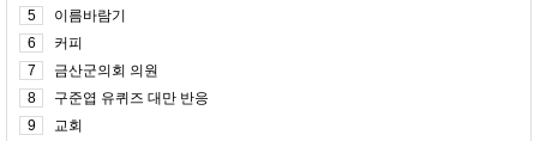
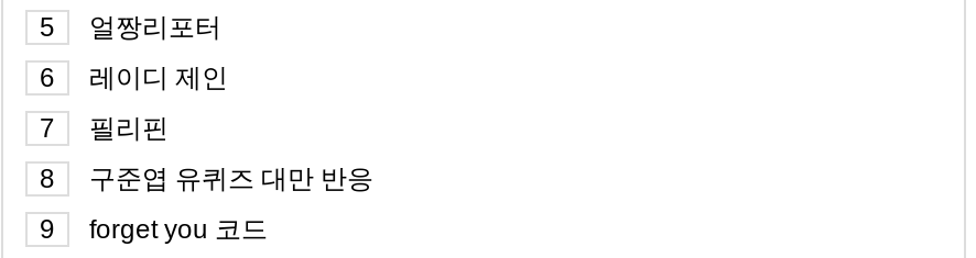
- 이름바람기
+ 얼짱리포터

- 커피
+ 레이디 제인

- 금산군의회 의원
+ 필리핀

- 교회
+ forget you 코드
